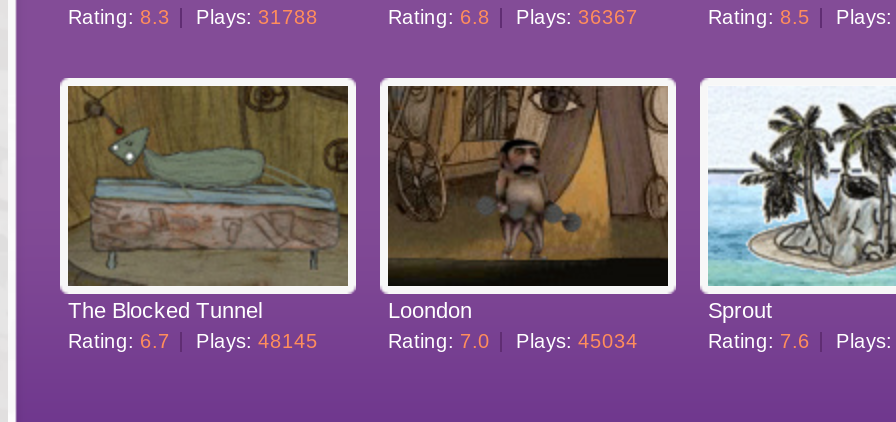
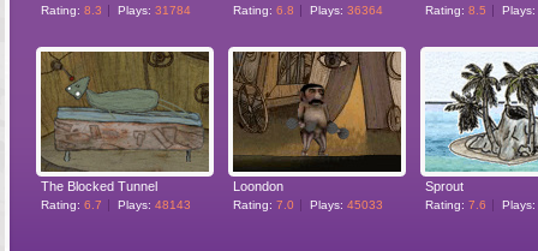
- Rating: 8.3 Plays: 31788
+ Rating: 8.3 Plays: 31784

- Rating: 6.8 Plays: 36367
+ Rating: 6.8 Plays: 36364

- Rating: 6.7 Plays: 48145
+ Rating: 6.7 Plays: 48143

- Rating: 7.0 Plays: 45034
+ Rating: 7.0 Plays: 45033
